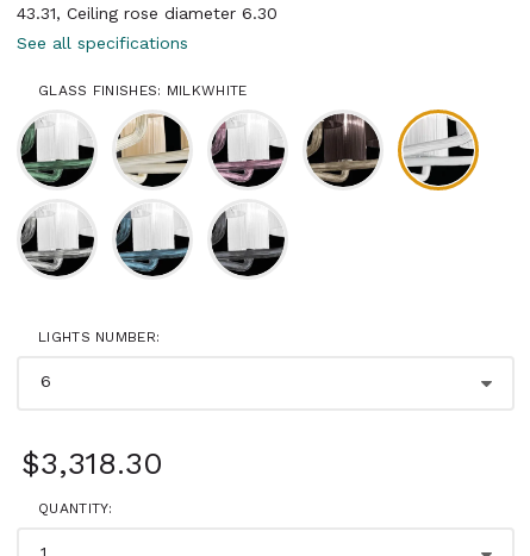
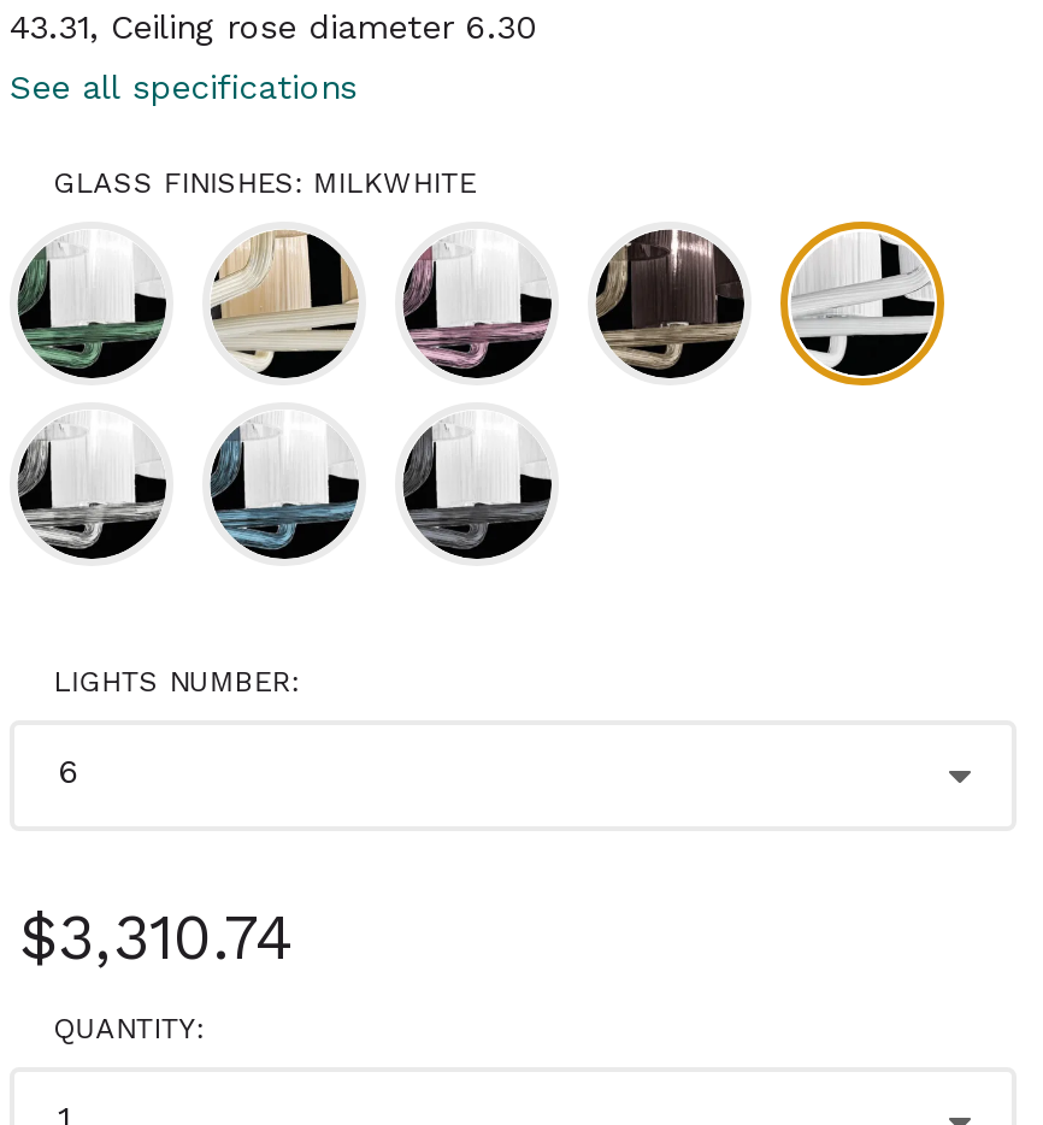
- $3,318.30
+ $3,310.74
